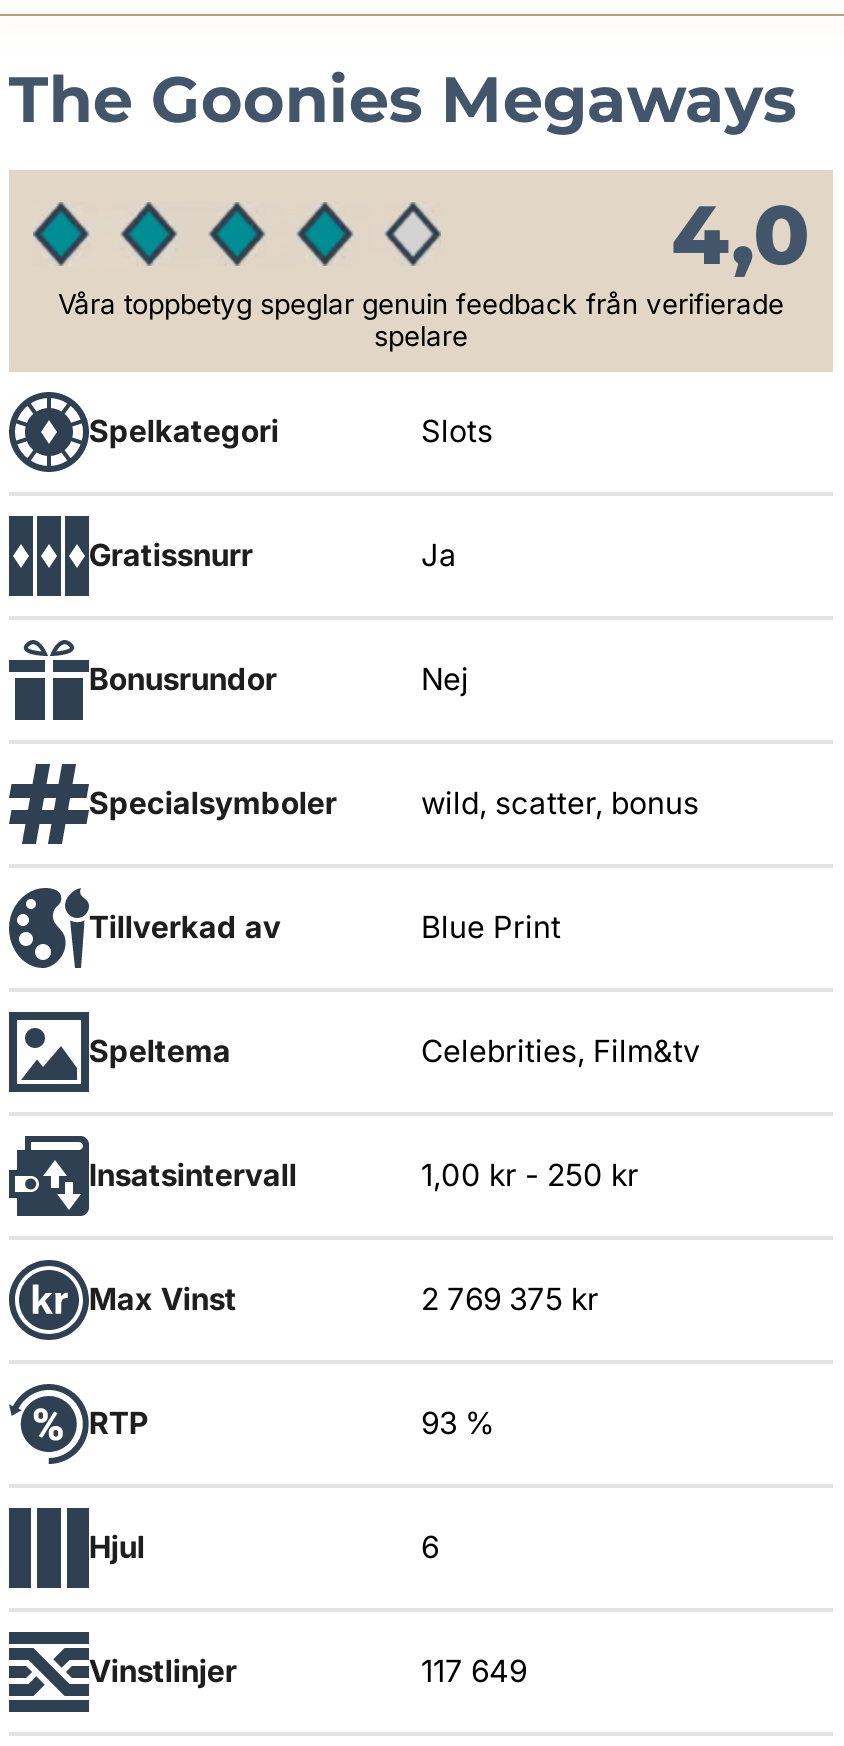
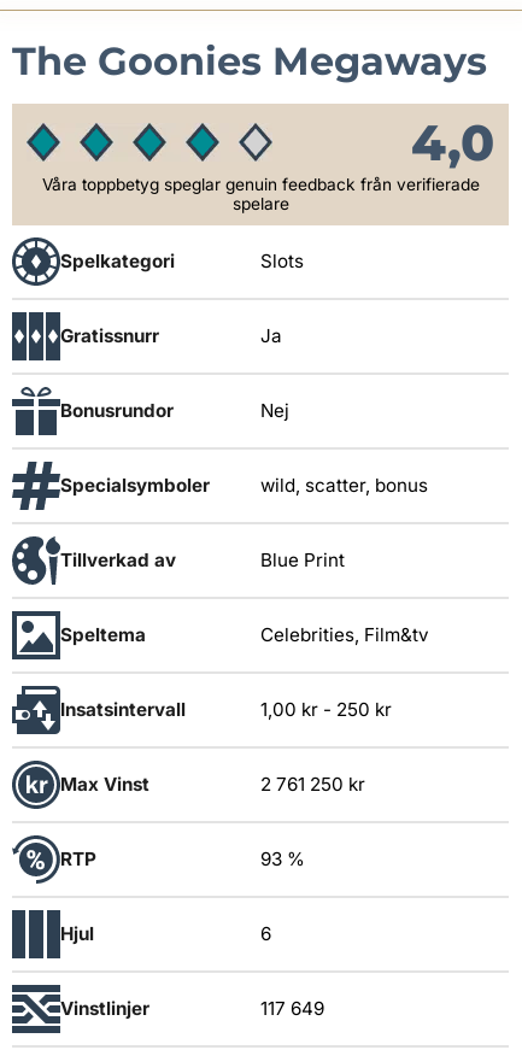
- 2 769 375 kr
+ 2 761 250 kr
